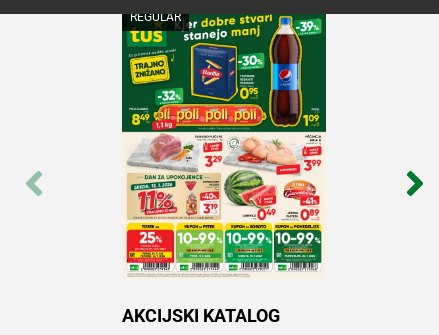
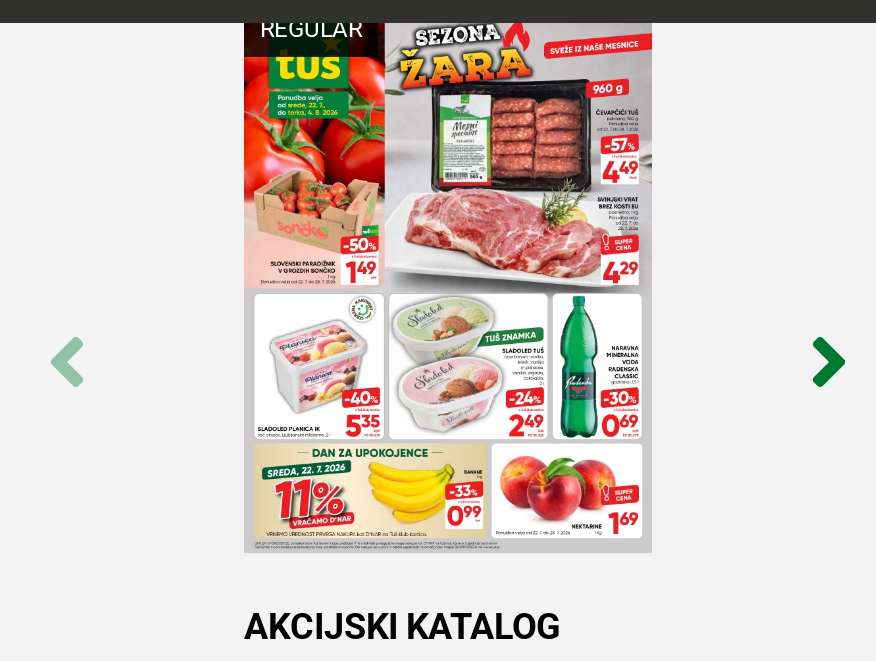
- [image]
+ [image]
